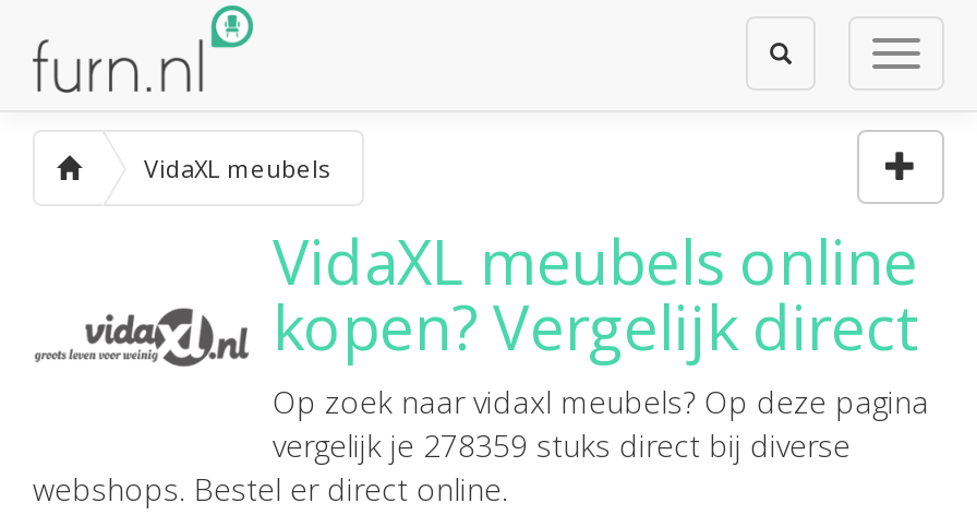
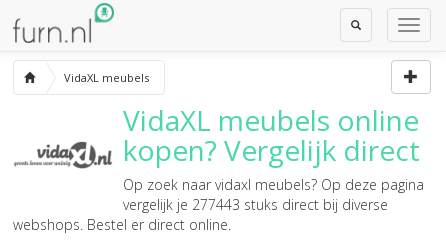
- vergelijk je 278359 stuks direct bij diverse
+ vergelijk je 277443 stuks direct bij diverse
